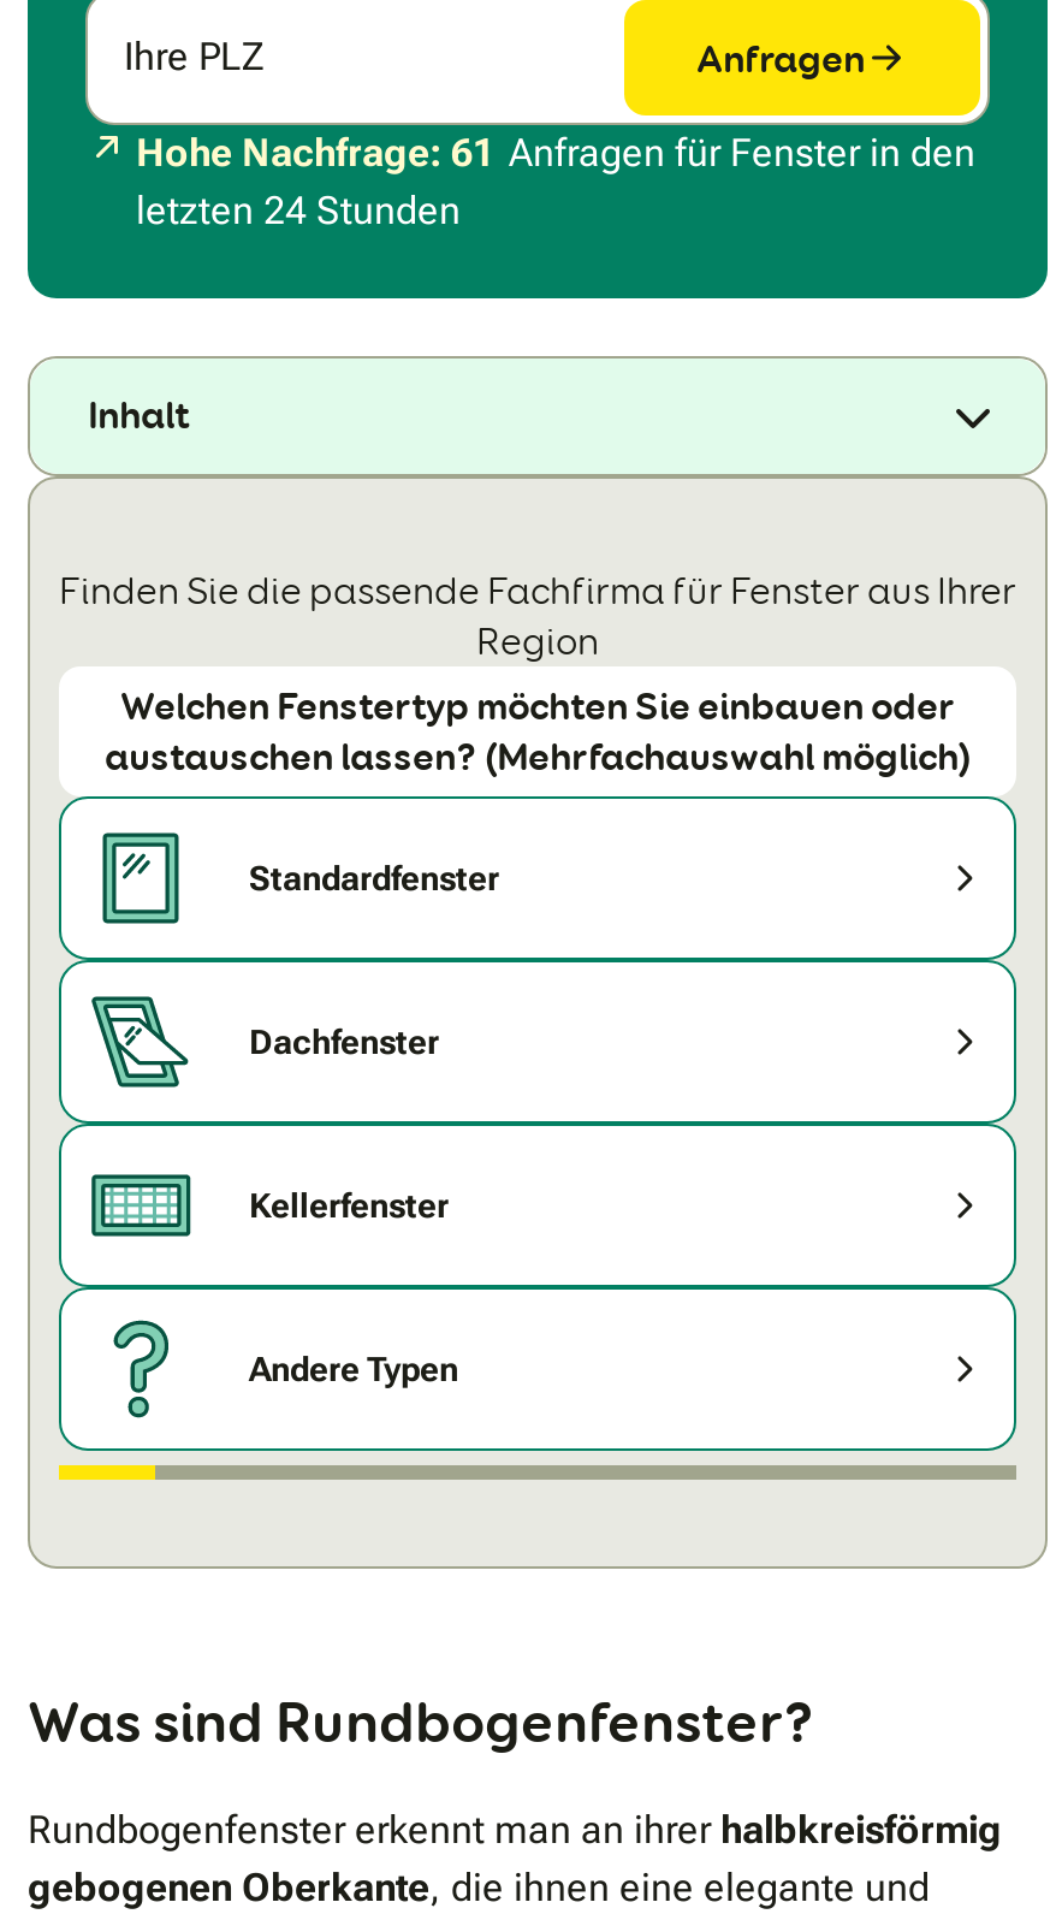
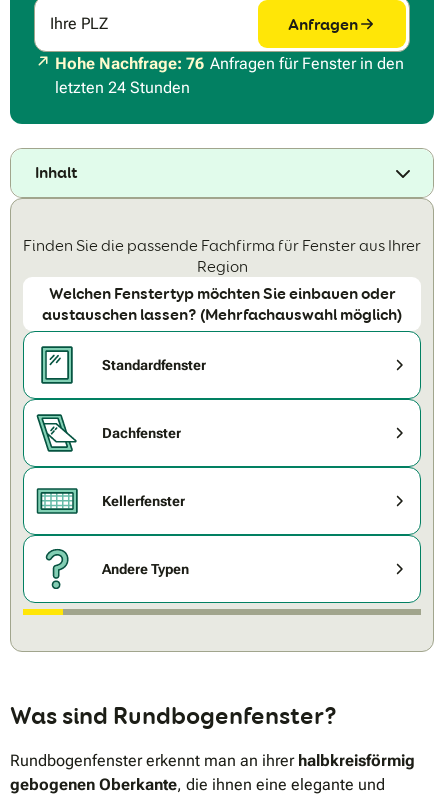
- Hohe Nachfrage: 61 Anfragen für Fenster in den
+ Hohe Nachfrage: 76 Anfragen für Fenster in den
